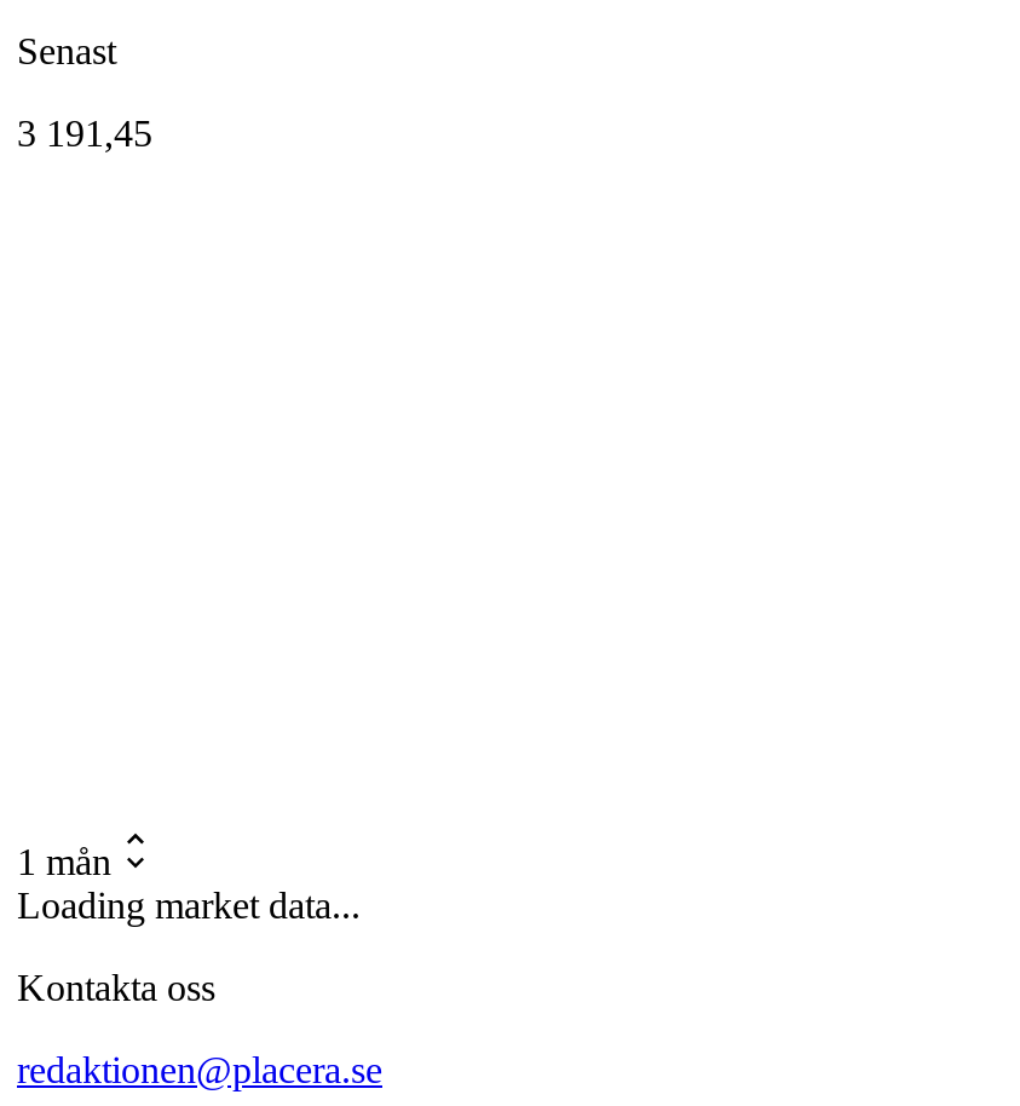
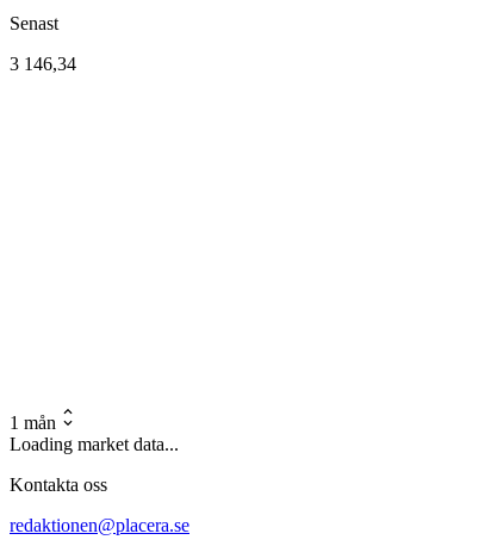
- 3 191,45
+ 3 146,34
